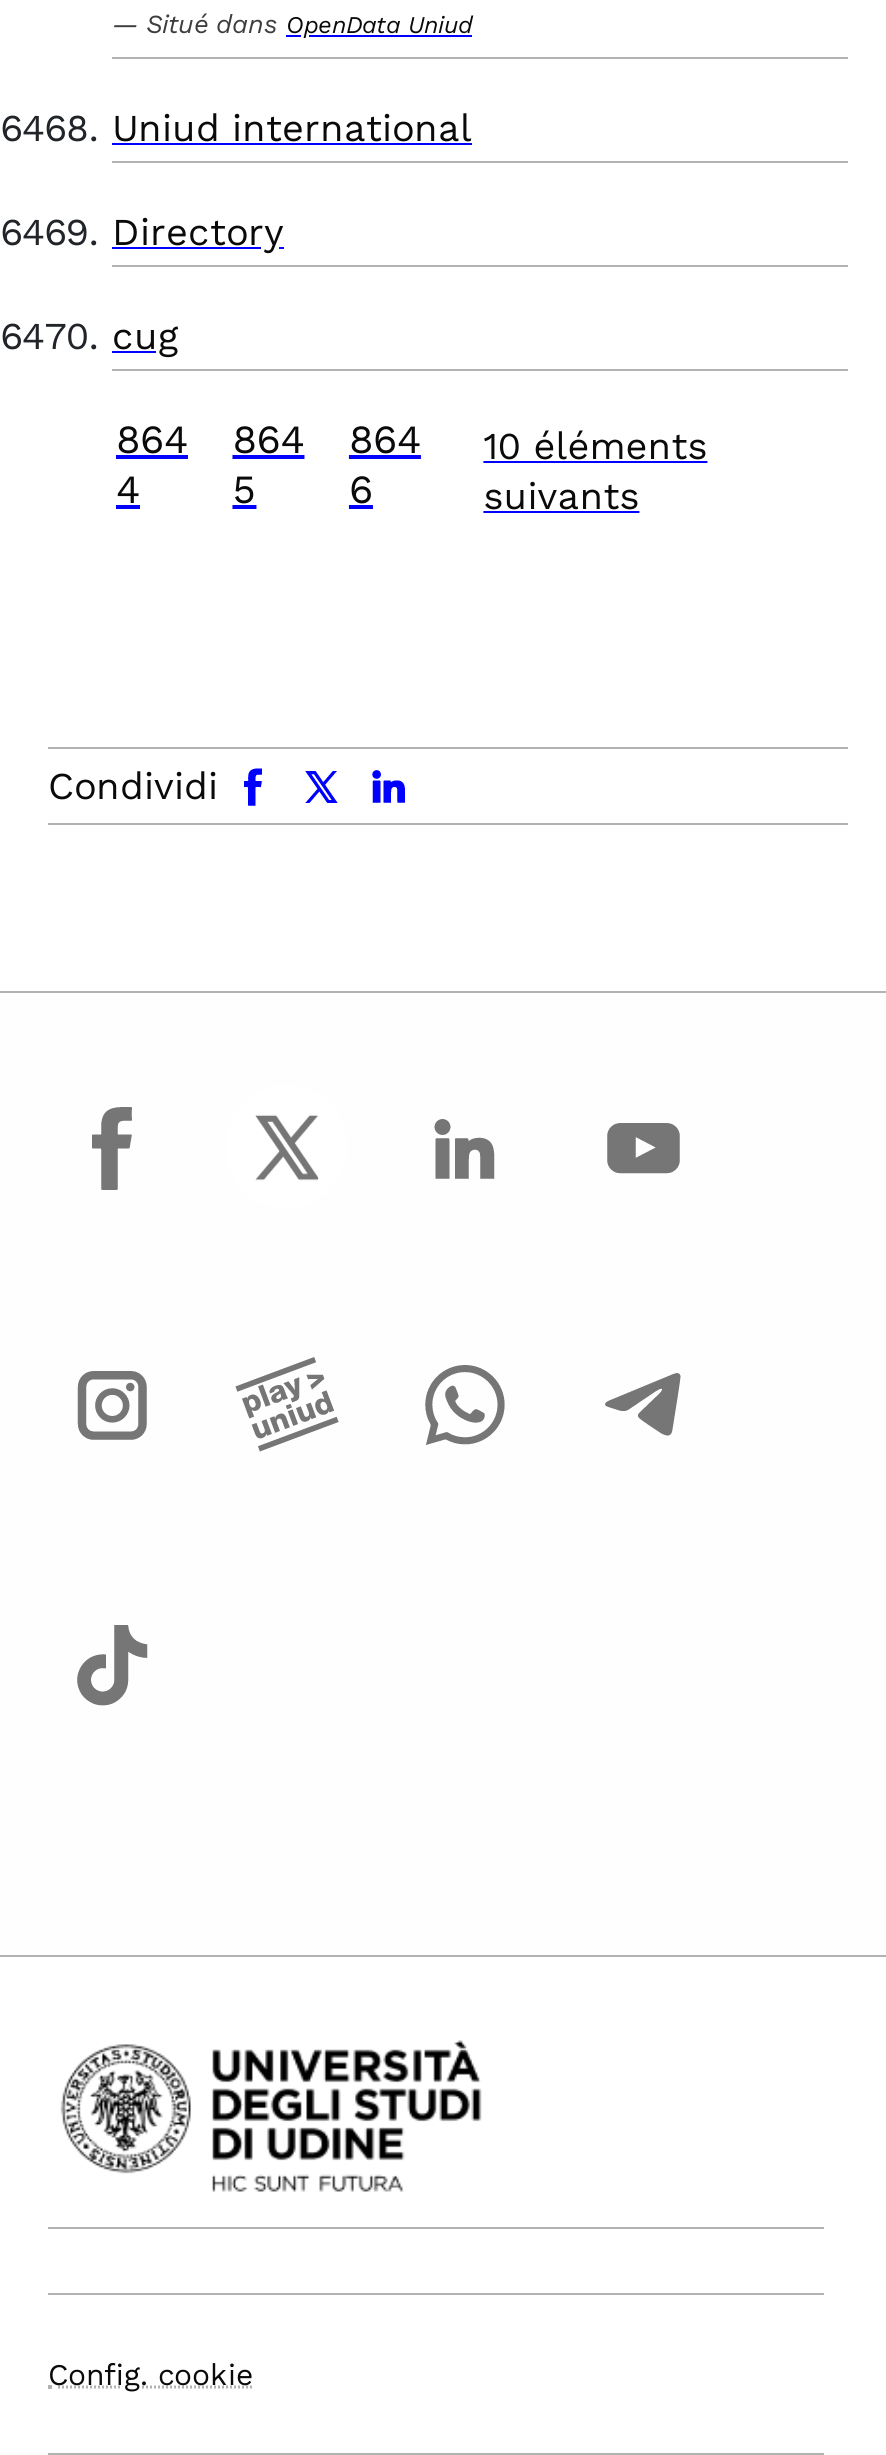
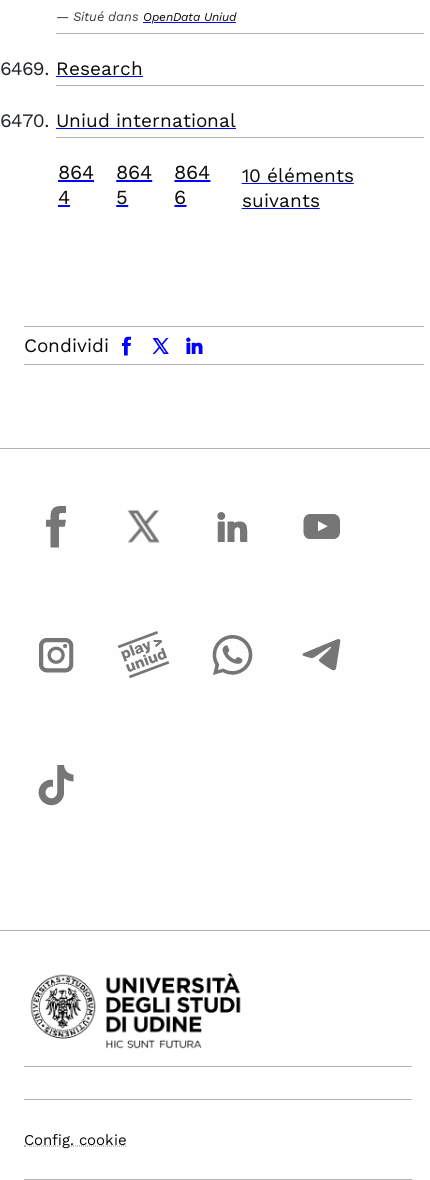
+ Research

moved down: Uniud international

- Directory
- cug
